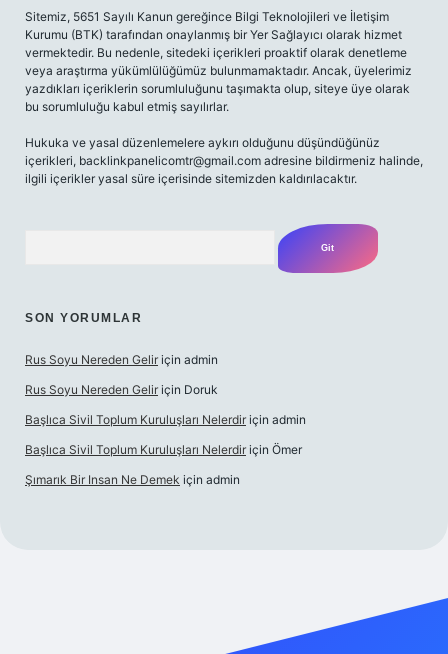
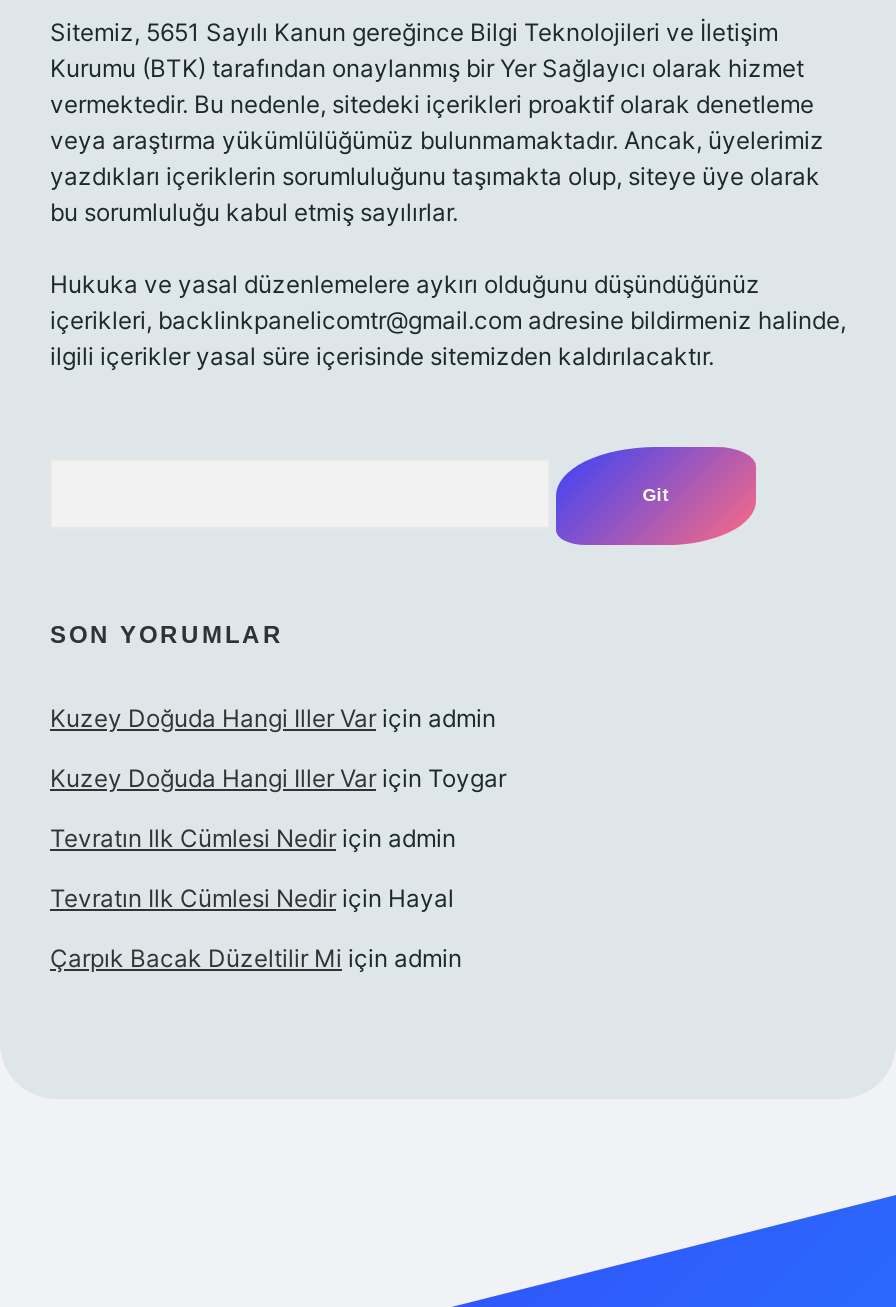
- Rus Soyu Nereden Gelir için admin
+ Kuzey Doğuda Hangi Iller Var için admin

- Rus Soyu Nereden Gelir için Doruk
+ Kuzey Doğuda Hangi Iller Var için Toygar

- Başlıca Sivil Toplum Kuruluşları Nelerdir için admin
+ Tevratın Ilk Cümlesi Nedir için admin

- Başlıca Sivil Toplum Kuruluşları Nelerdir için Ömer
+ Tevratın Ilk Cümlesi Nedir için Hayal

- Şımarık Bir Insan Ne Demek için admin
+ Çarpık Bacak Düzeltilir Mi için admin
